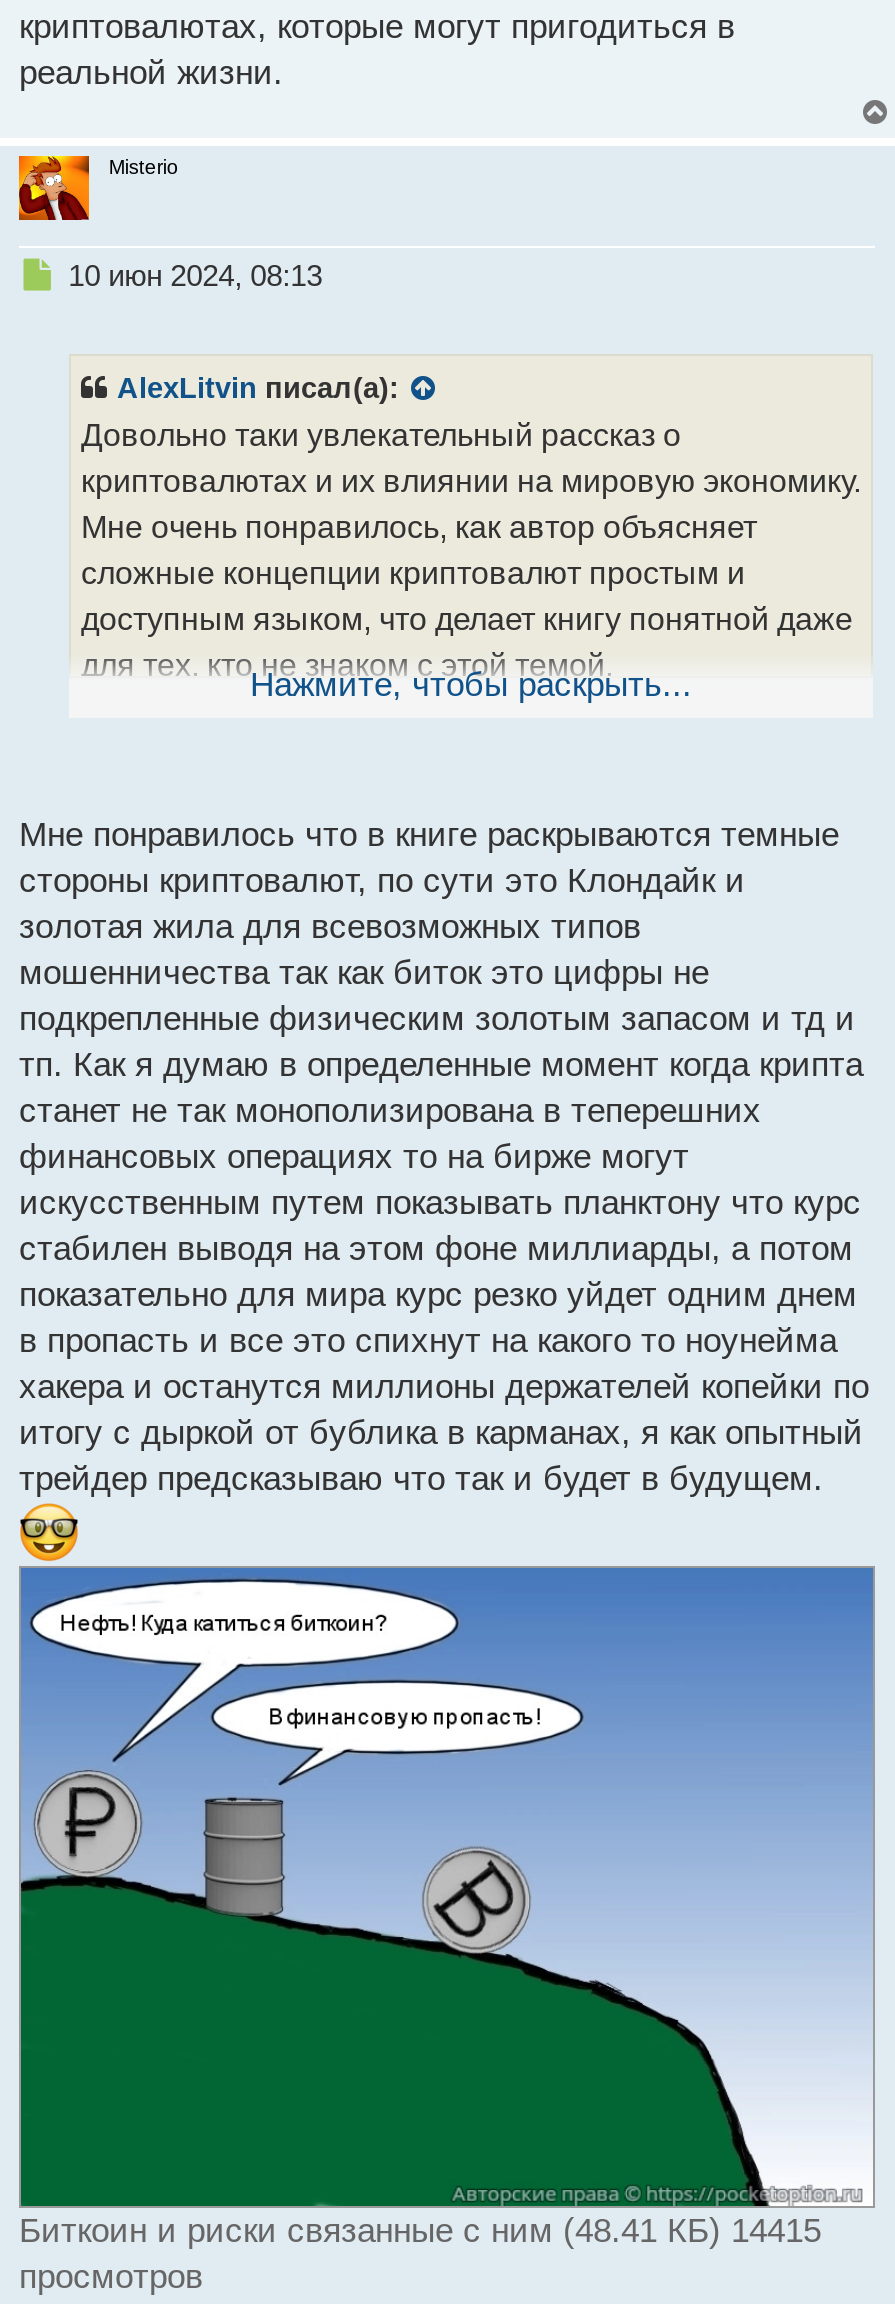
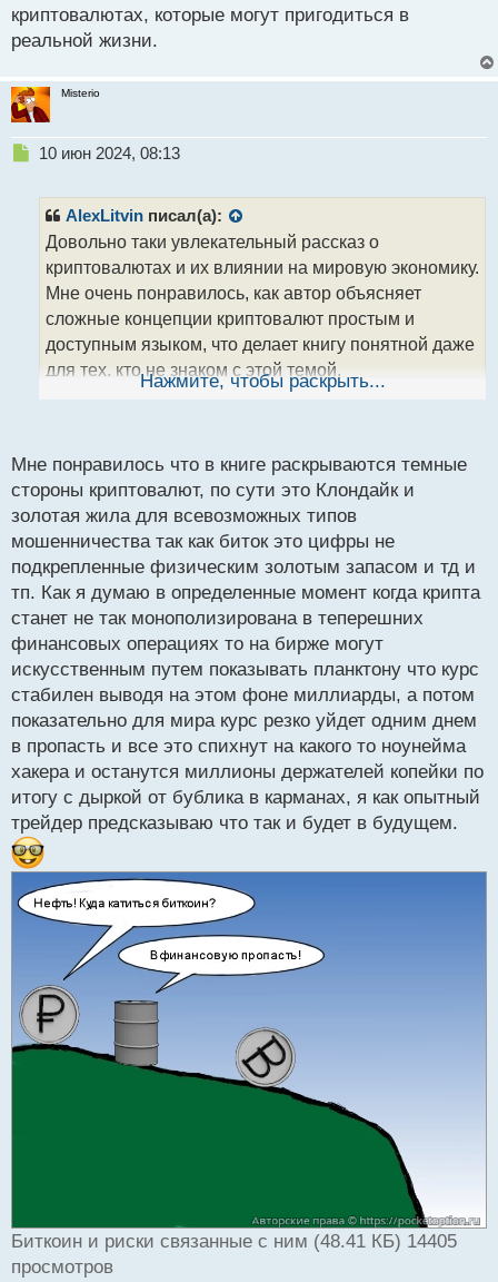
- Биткоин и риски связанные с ним (48.41 КБ) 14415
+ Биткоин и риски связанные с ним (48.41 КБ) 14405
